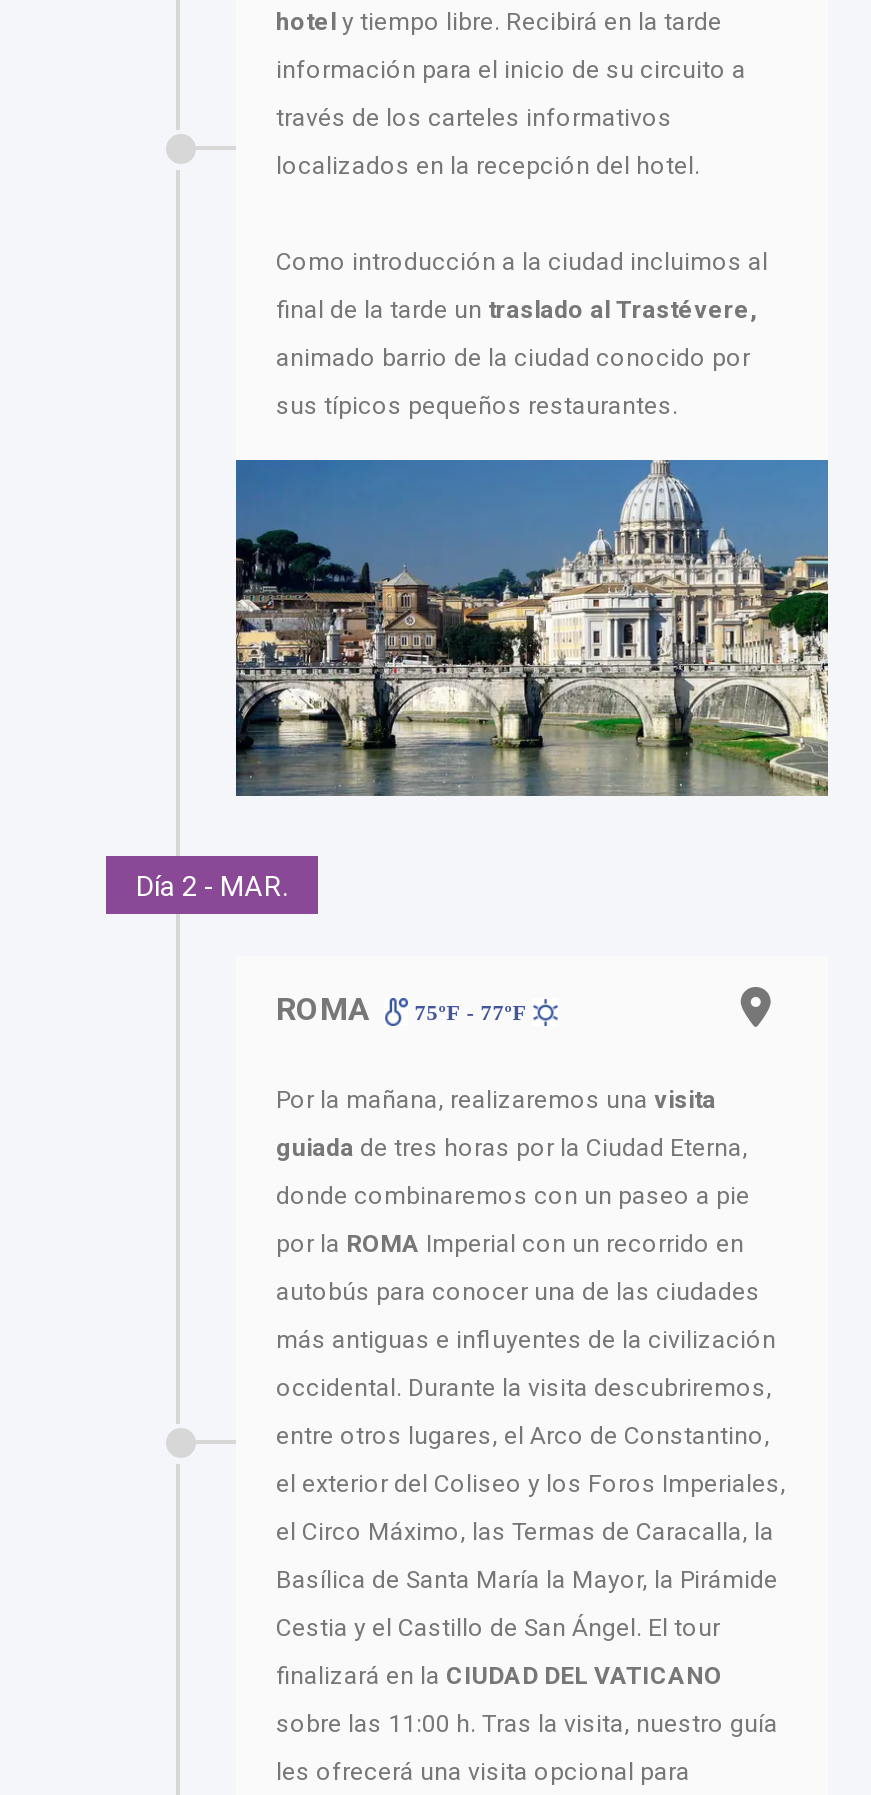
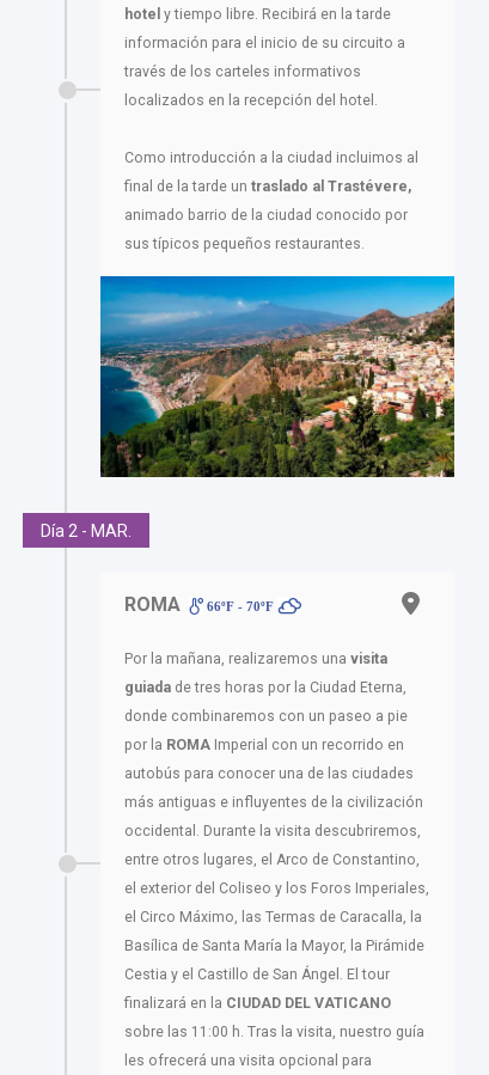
- [image]
+ [image]

- ROMA 75ºF - 77ºF
+ ROMA 66ºF - 70ºF
